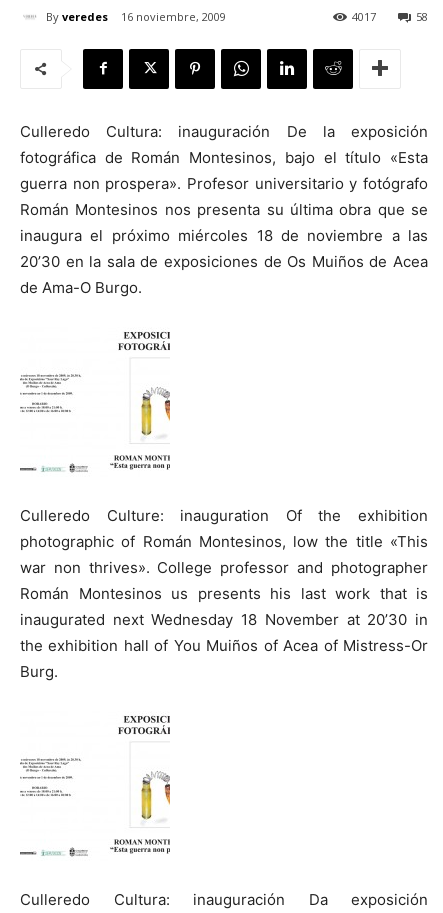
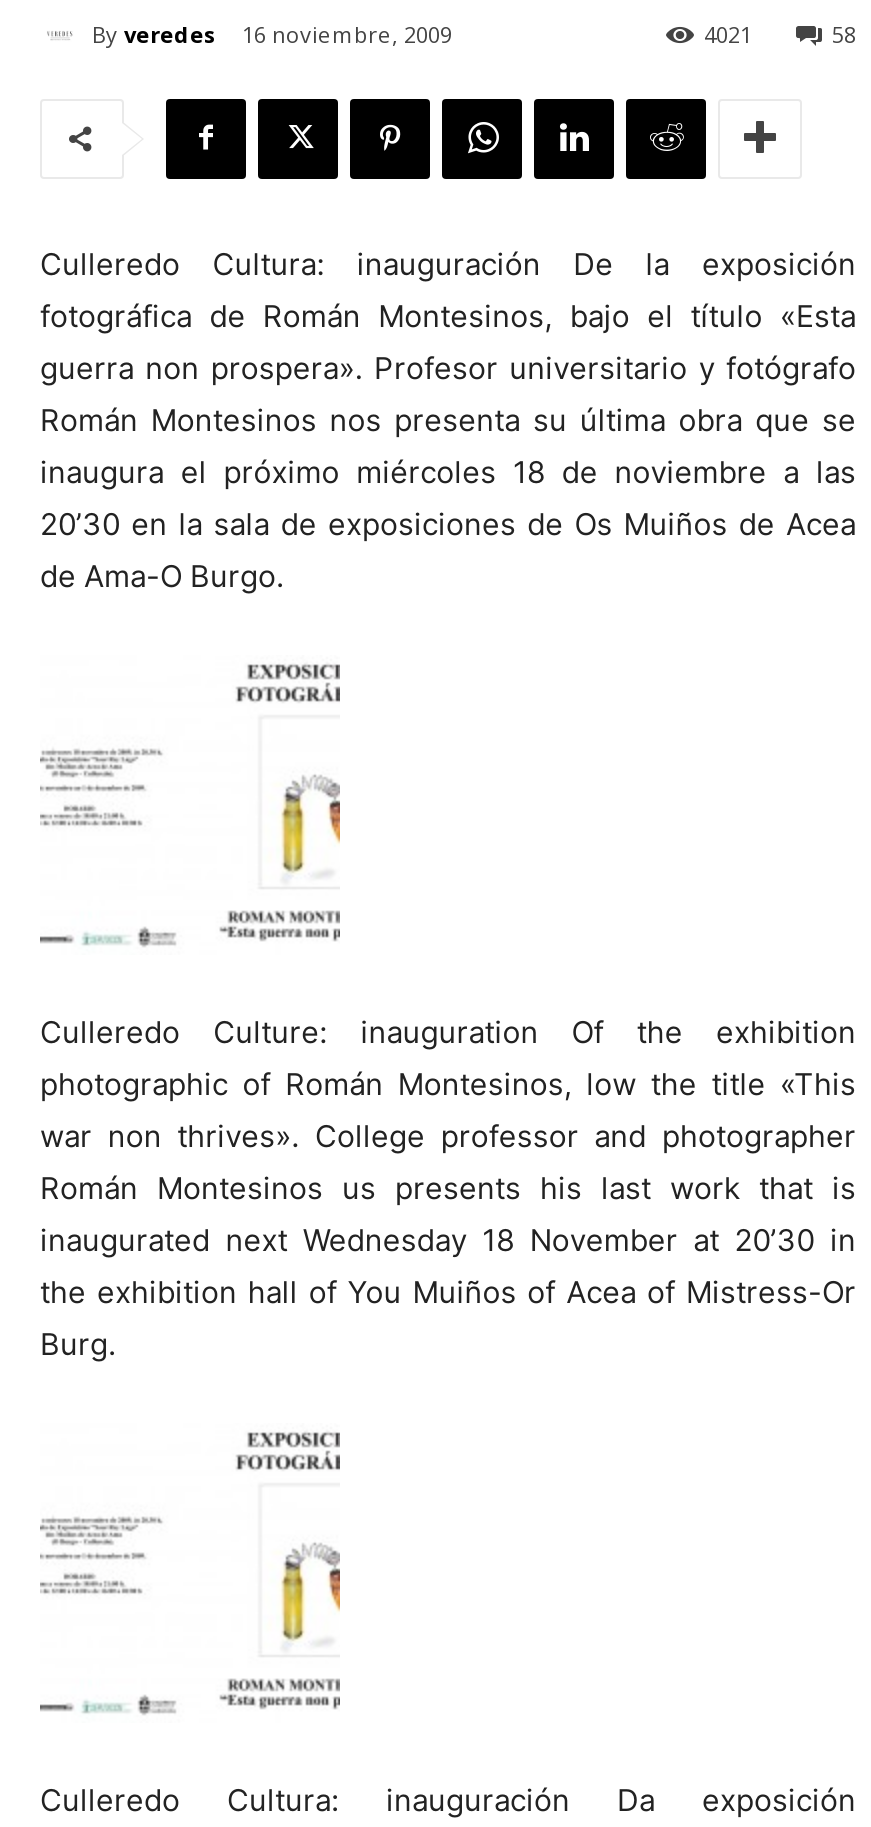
- 4017
+ 4021
